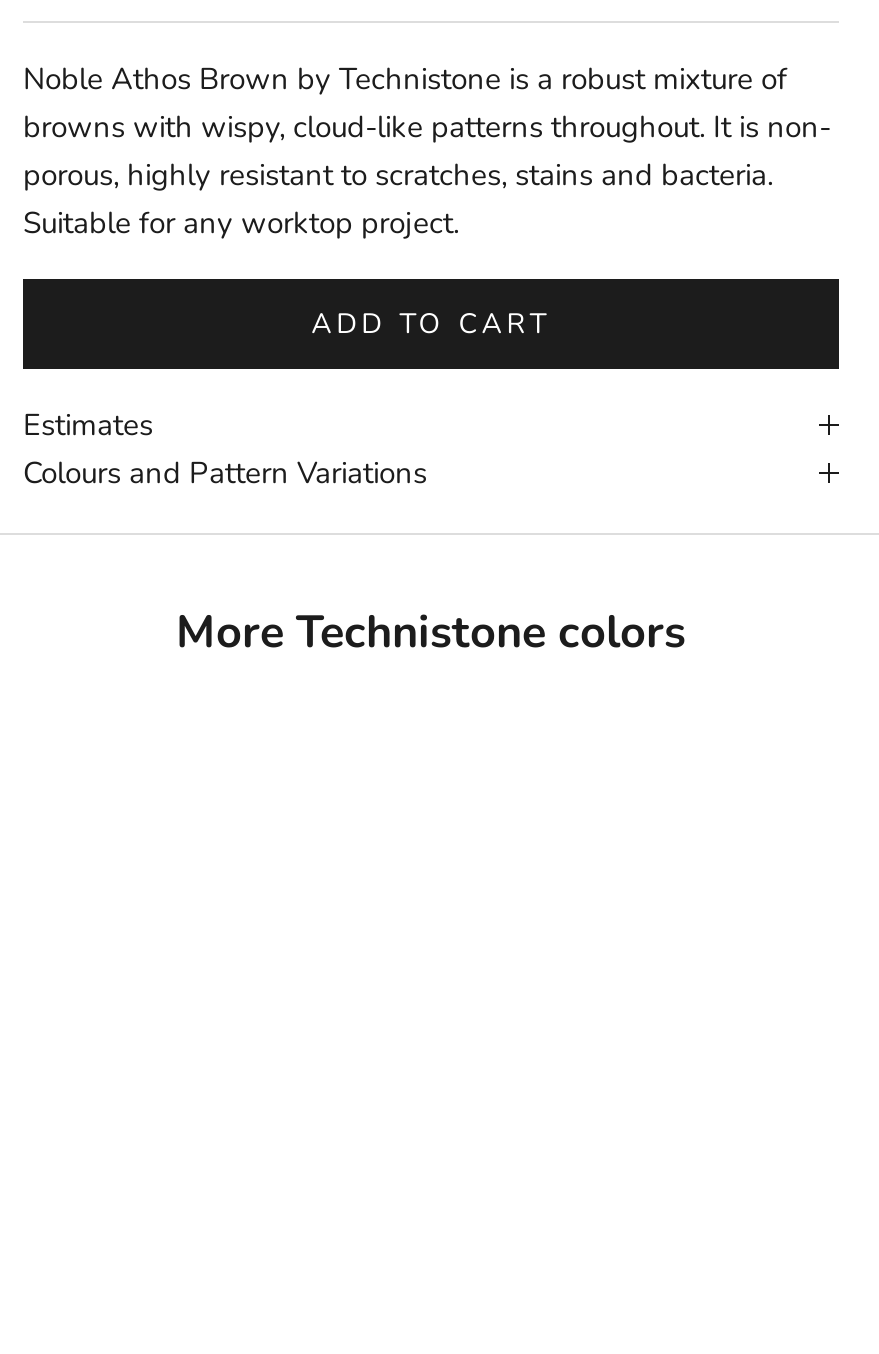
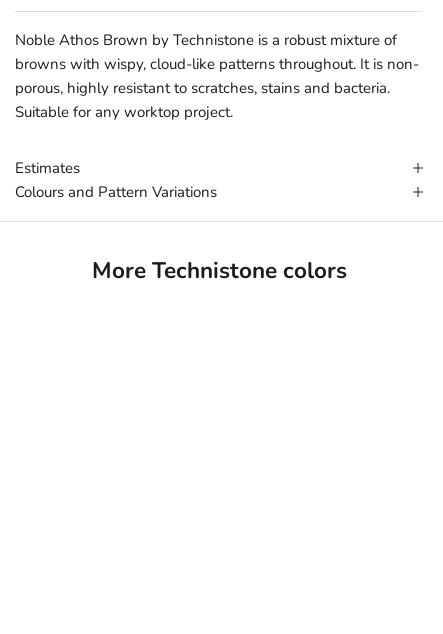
- ADD TO CART
